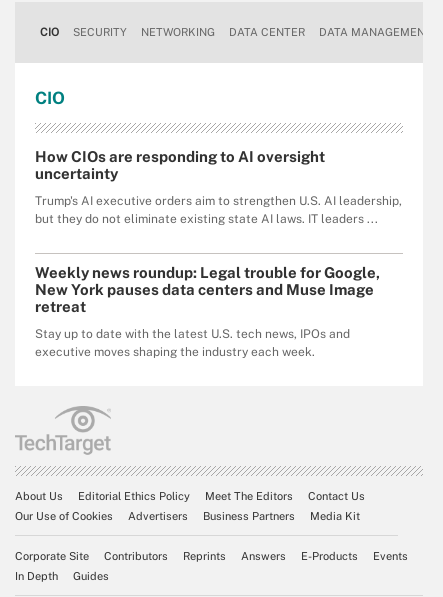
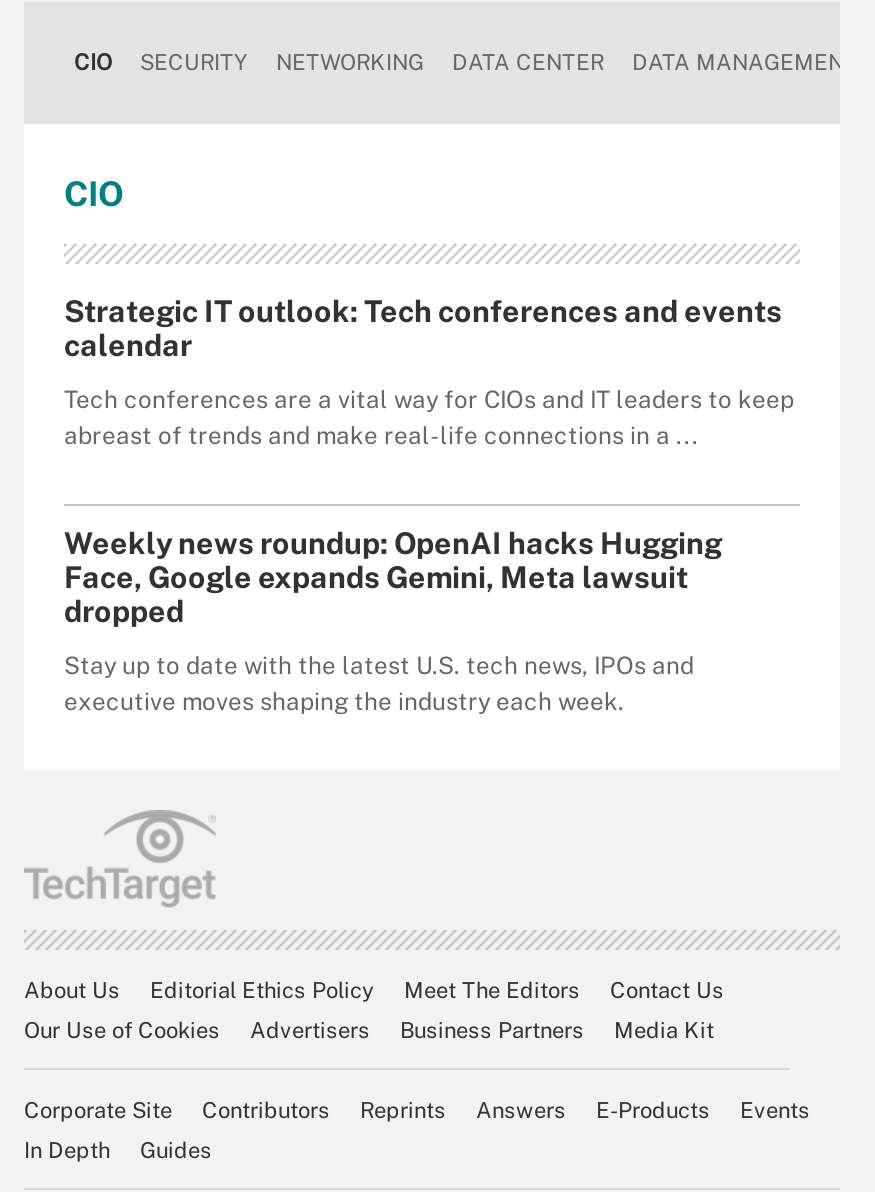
- How CIOs are responding to AI oversight
- uncertainty
+ Strategic IT outlook: Tech conferences and events
+ calendar

- Trump's AI executive orders aim to strengthen U.S. AI leadership,
- but they do not eliminate existing state AI laws. IT leaders ...
+ Tech conferences are a vital way for CIOs and IT leaders to keep
+ abreast of trends and make real-life connections in a ...

- Weekly news roundup: Legal trouble for Google,
- New York pauses data centers and Muse Image
- retreat
+ Weekly news roundup: OpenAI hacks Hugging
+ Face, Google expands Gemini, Meta lawsuit
+ dropped
